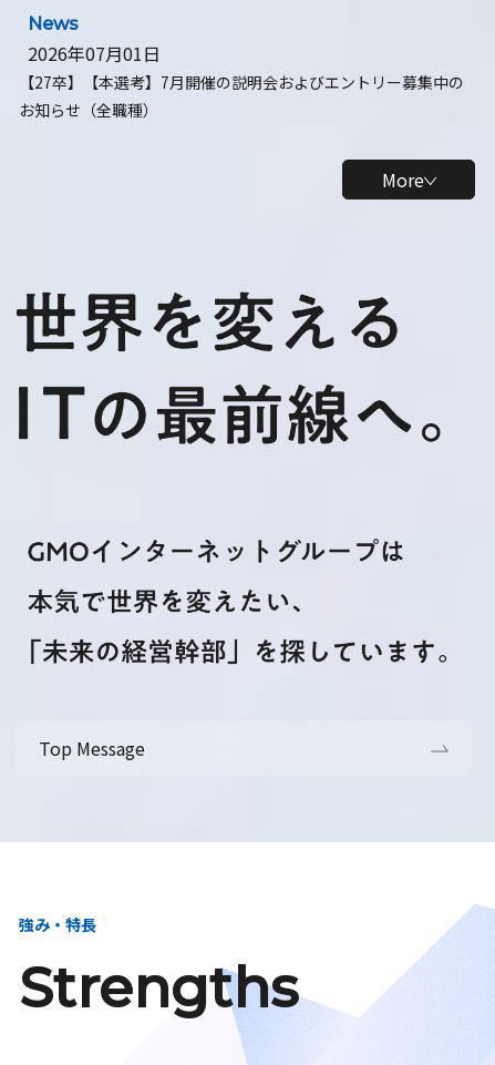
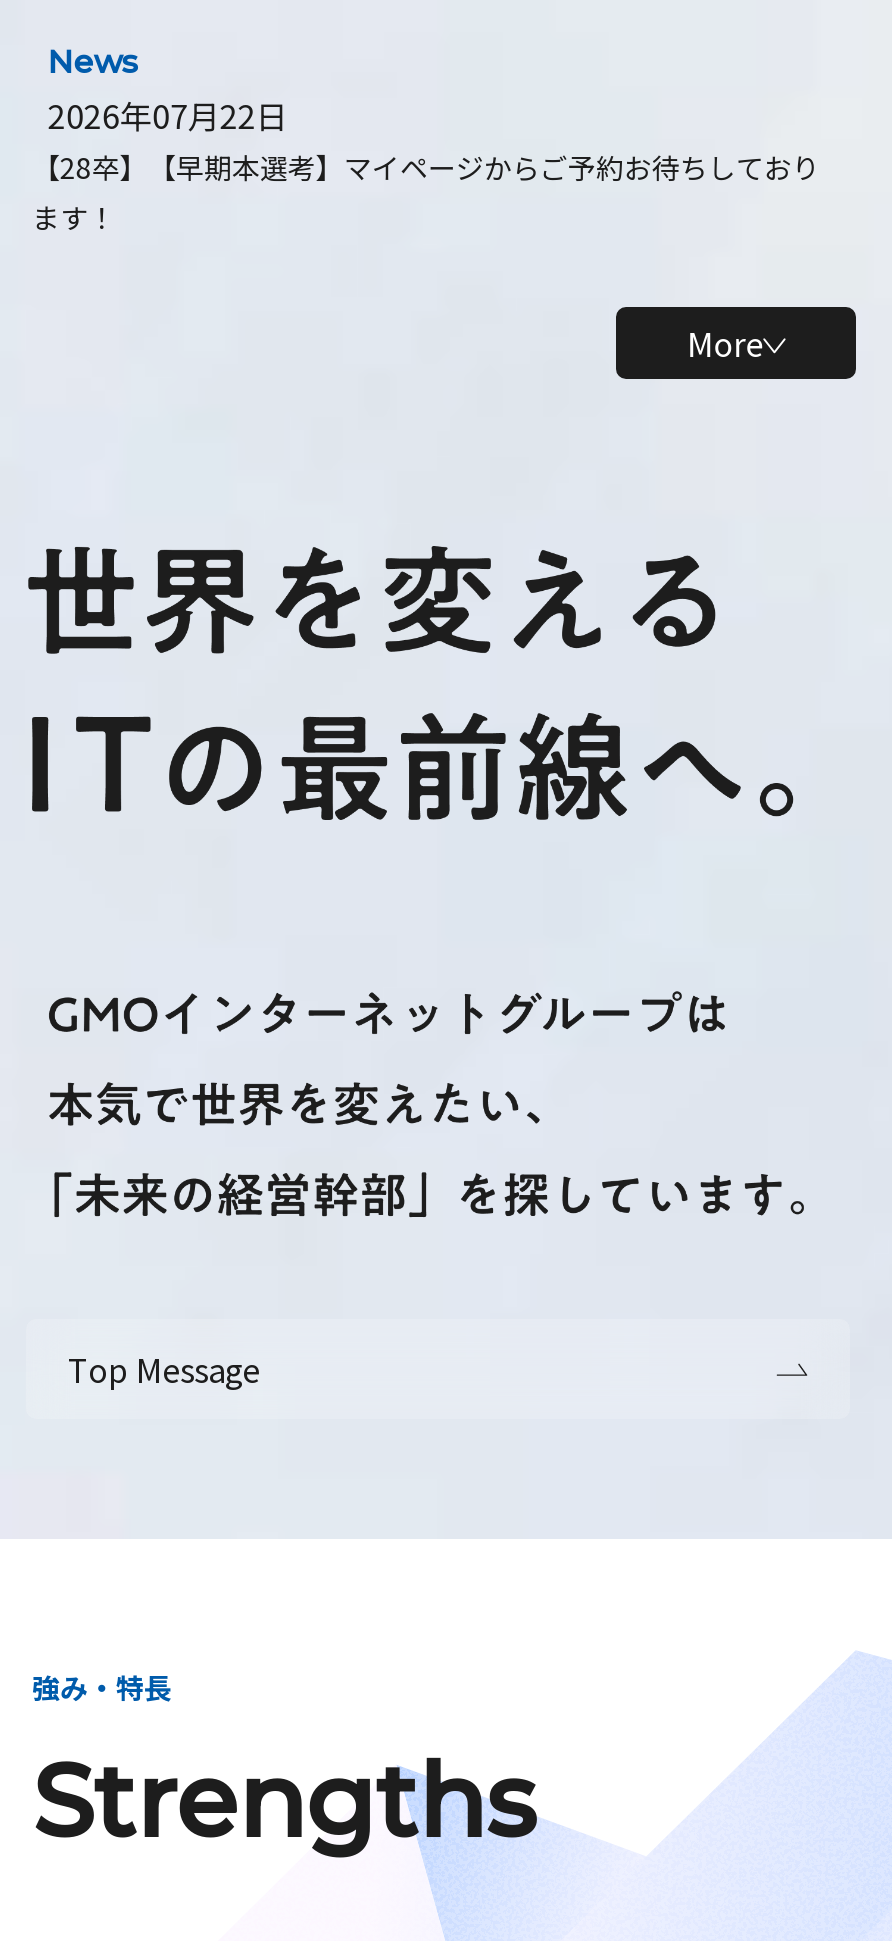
- 2026年07月01日
- 【27卒】【本選考】7月開催の説明会およびエントリー募集中の
- お知らせ（全職種）
+ 2026年07月22日
+ 【28卒】【早期本選考】マイページからご予約お待ちしており
+ ます！
